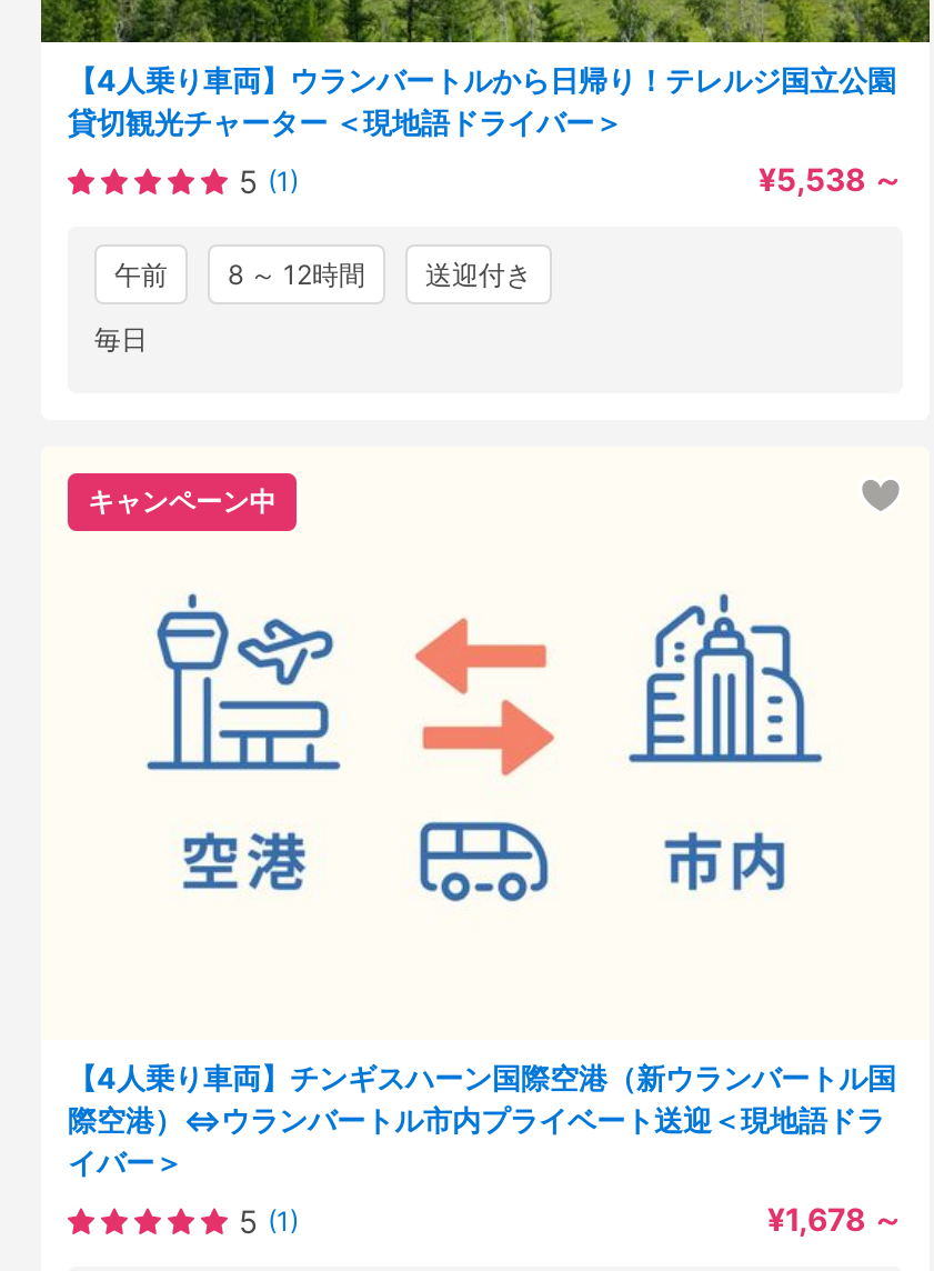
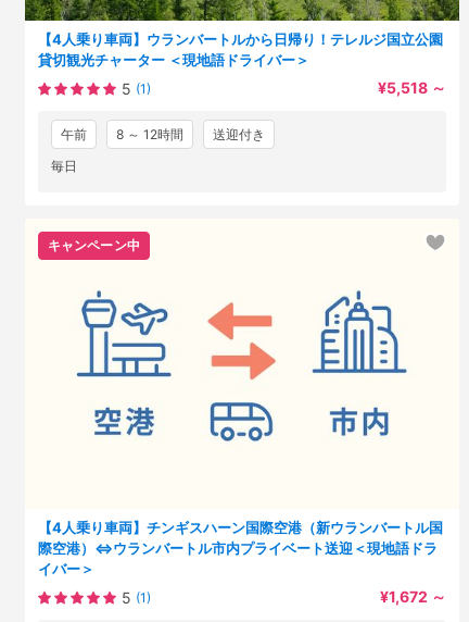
- ¥5,538～
+ ¥5,518～

- ¥1,678～
+ ¥1,672～
